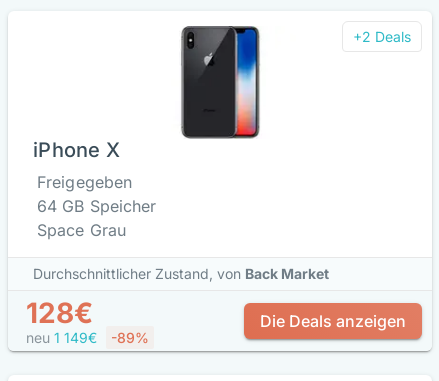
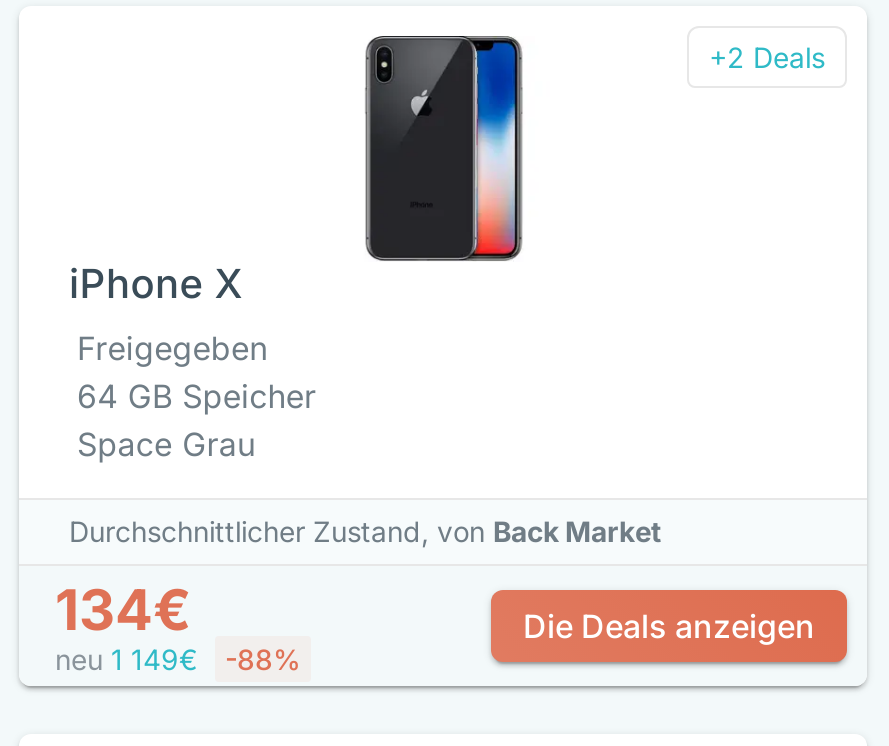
- 128€
+ 134€

- neu 1 149€ -89%
+ neu 1 149€ -88%
